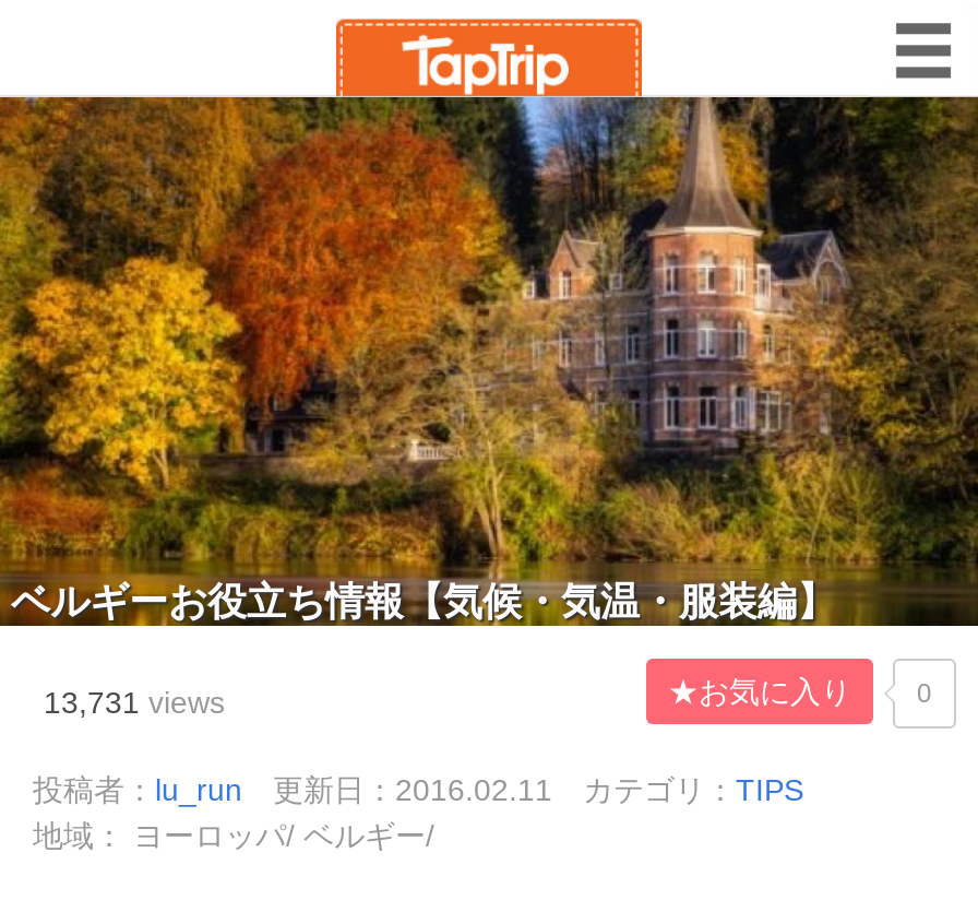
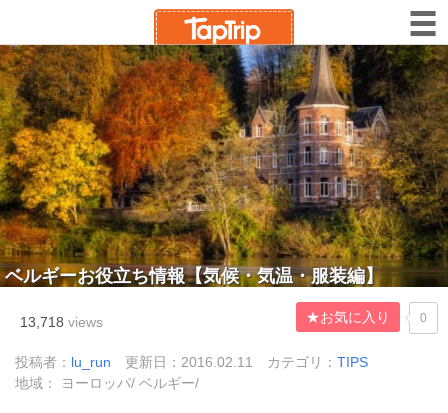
- 13,731 views
+ 13,718 views
